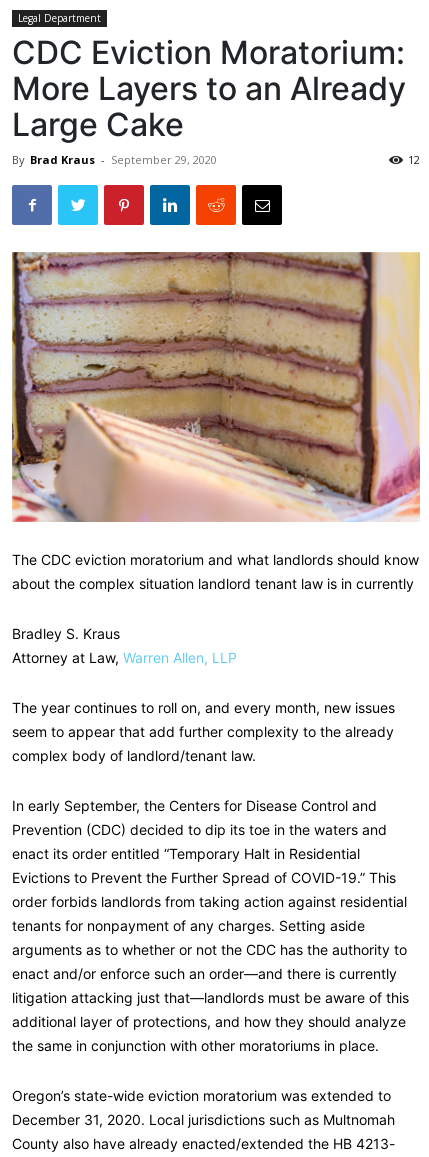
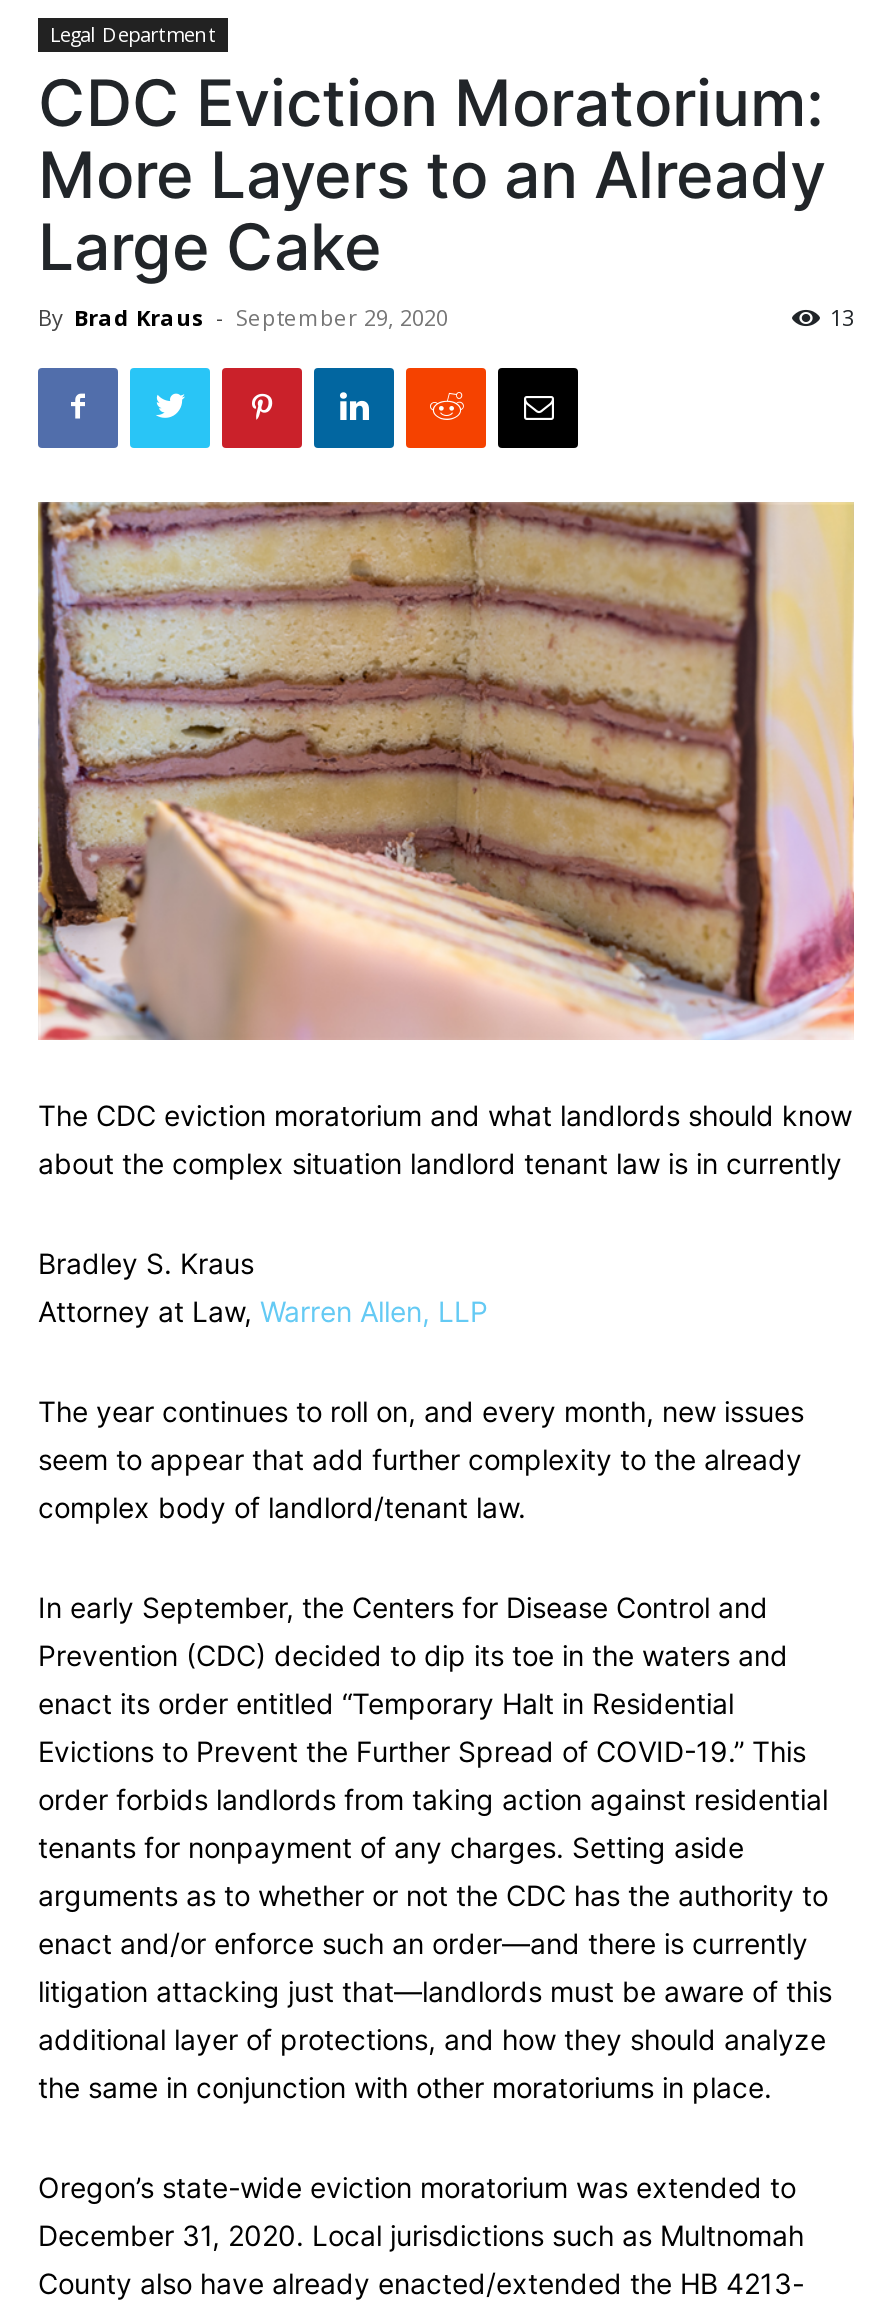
- 12
+ 13
